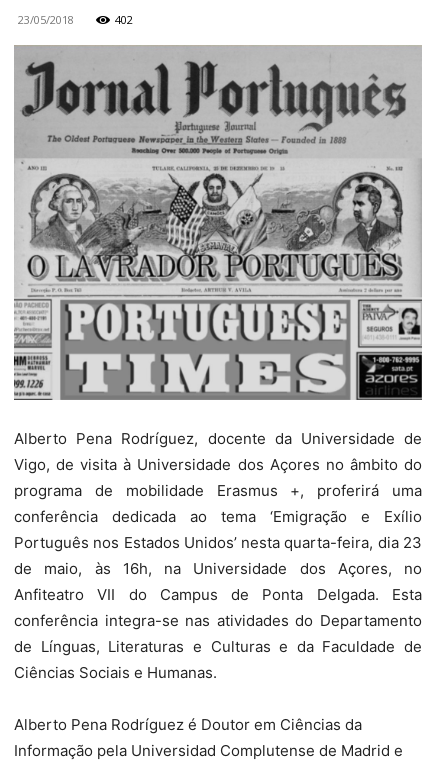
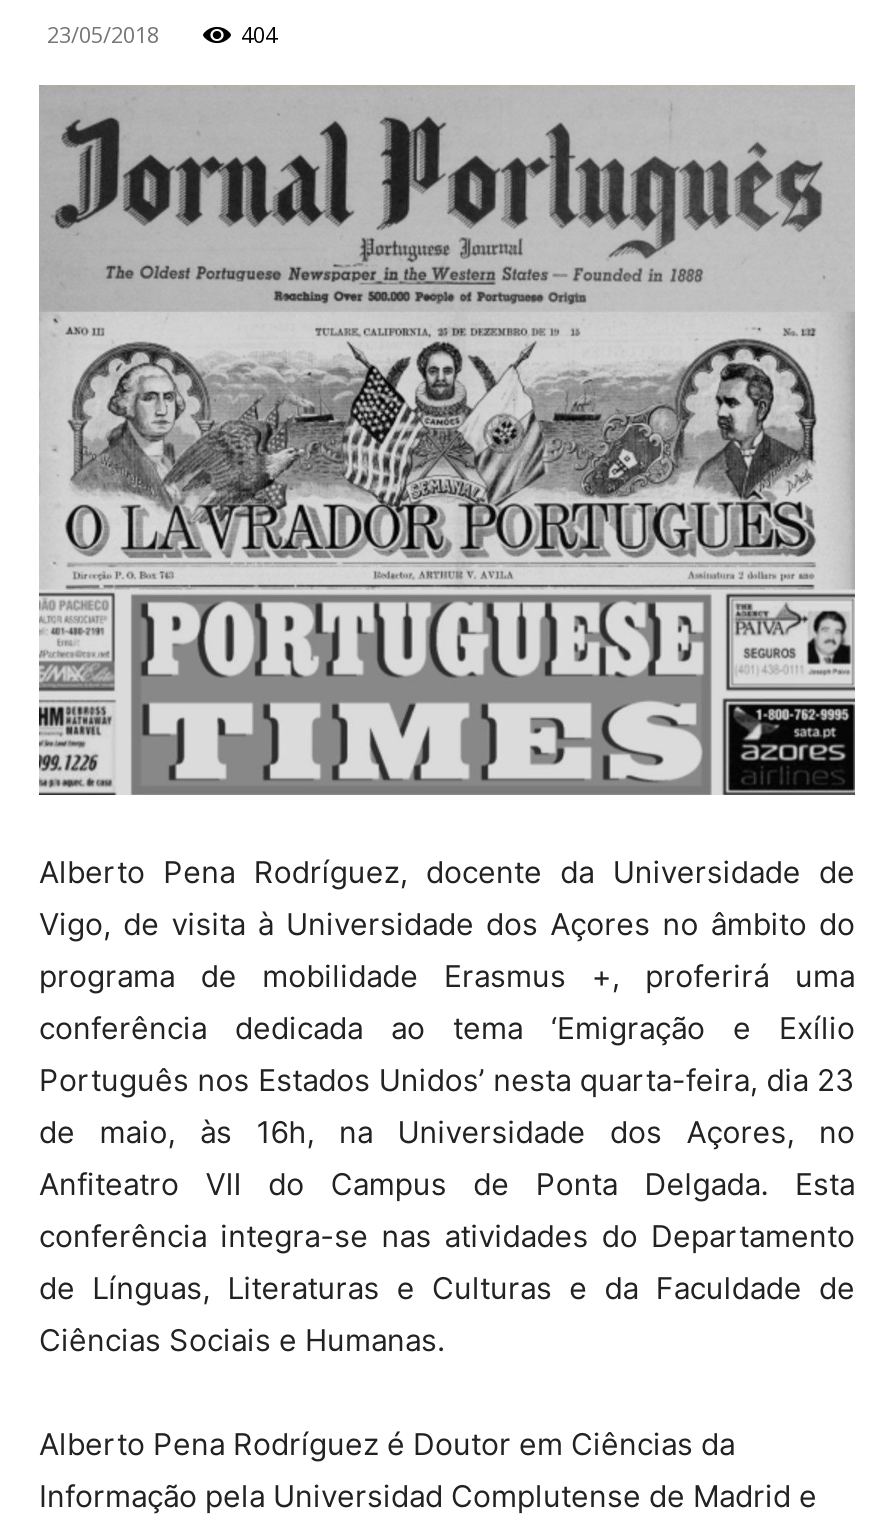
- 402
+ 404
